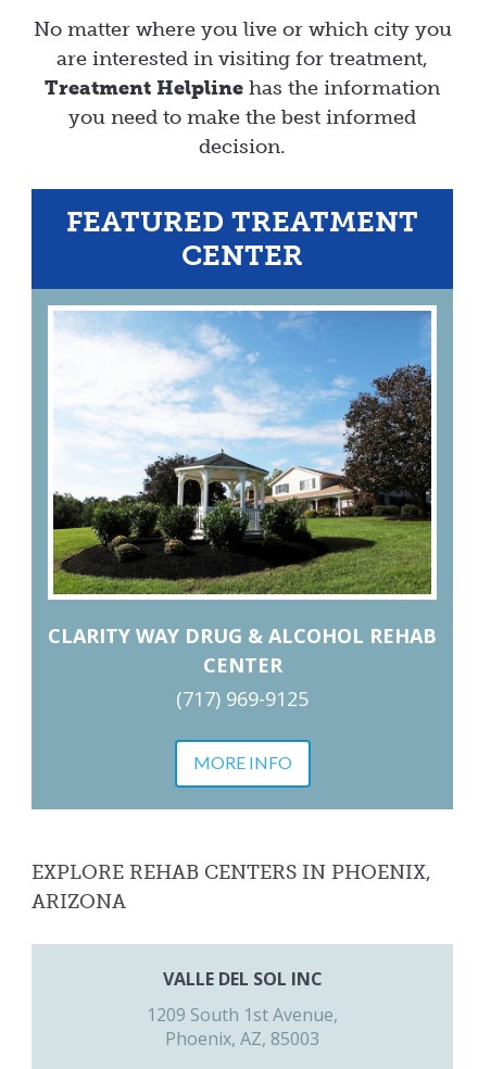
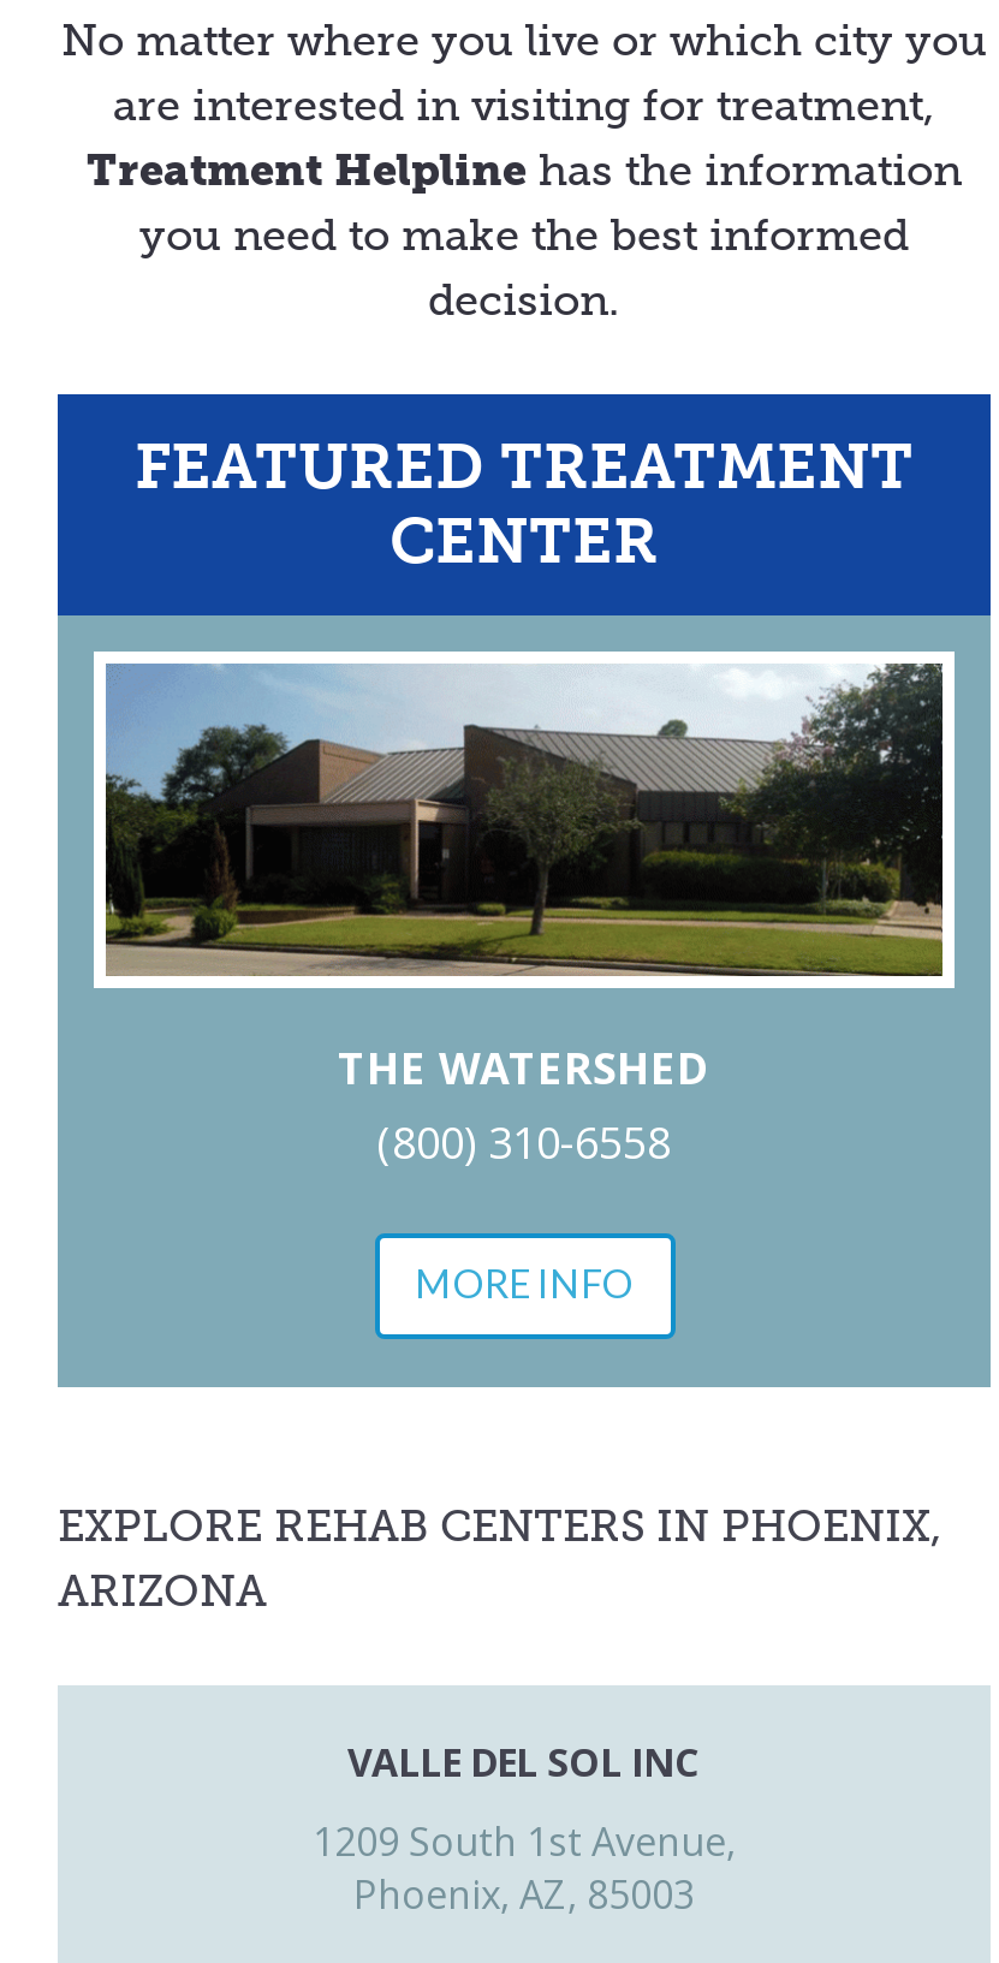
- [image]
- CLARITY WAY DRUG & ALCOHOL REHAB
- CENTER
- (717) 969-9125
+ [image]
+ THE WATERSHED
+ (800) 310-6558
